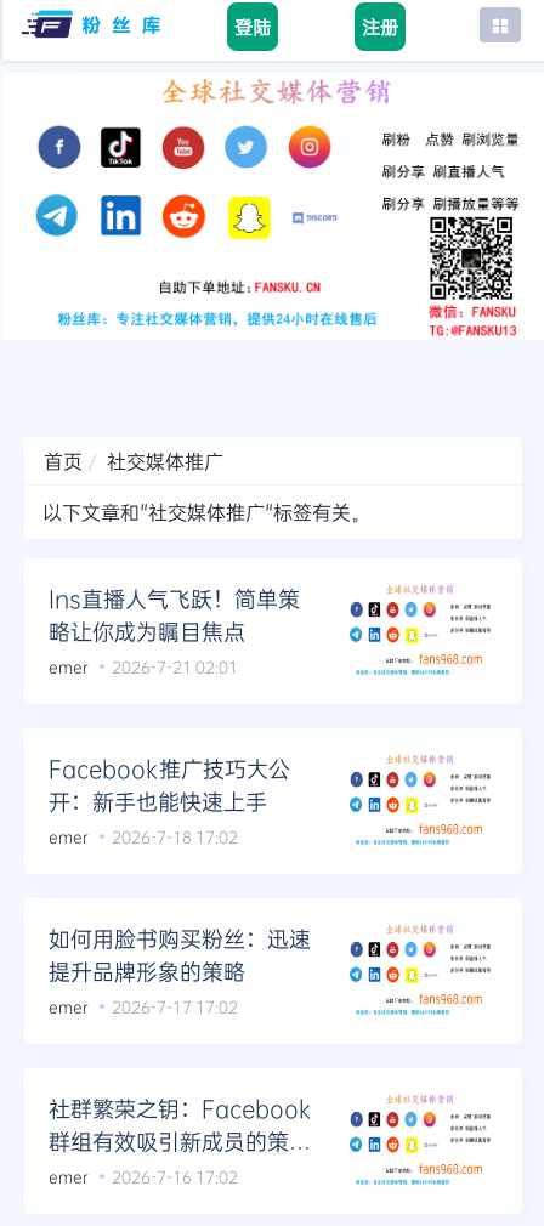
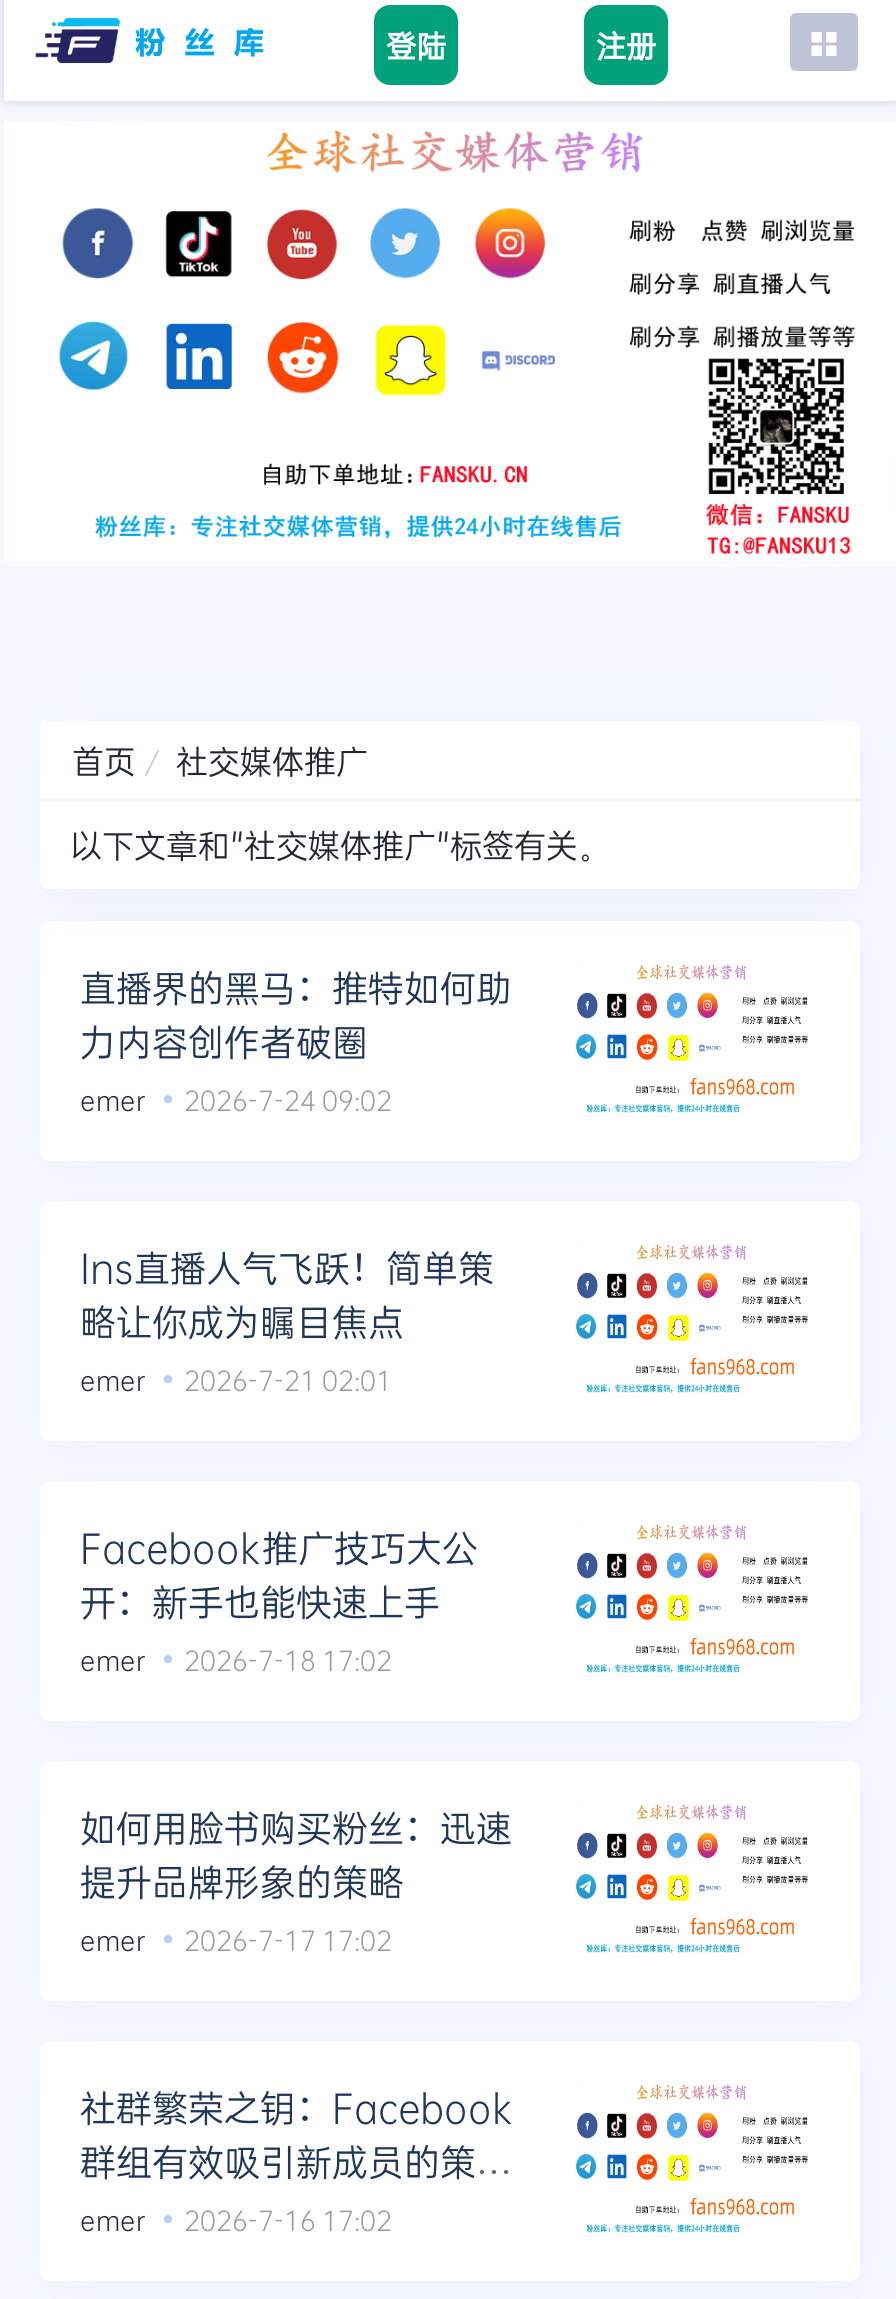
+ 直播界的黑马：推特如何助
+ 力内容创作者破圈
+ emer
+ 2026-7-24 09:02
